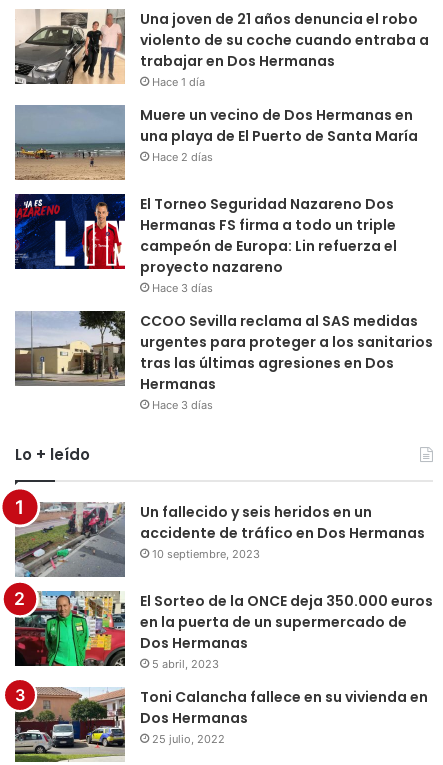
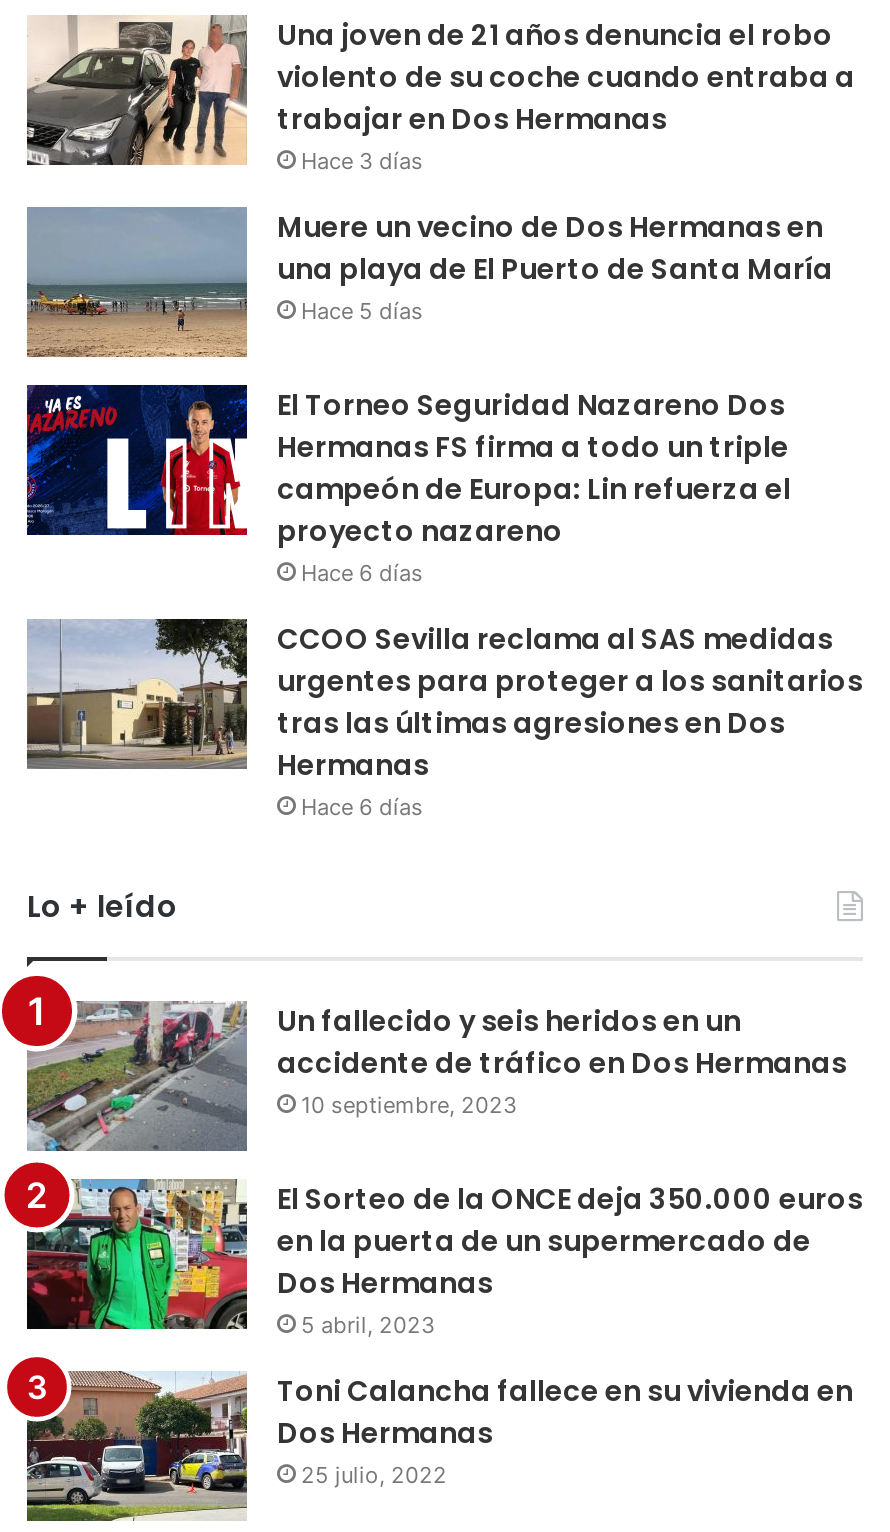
- Hace 1 día
+ Hace 3 días

- Hace 2 días
+ Hace 5 días

- Hace 3 días
+ Hace 6 días

- Hace 3 días
+ Hace 6 días
